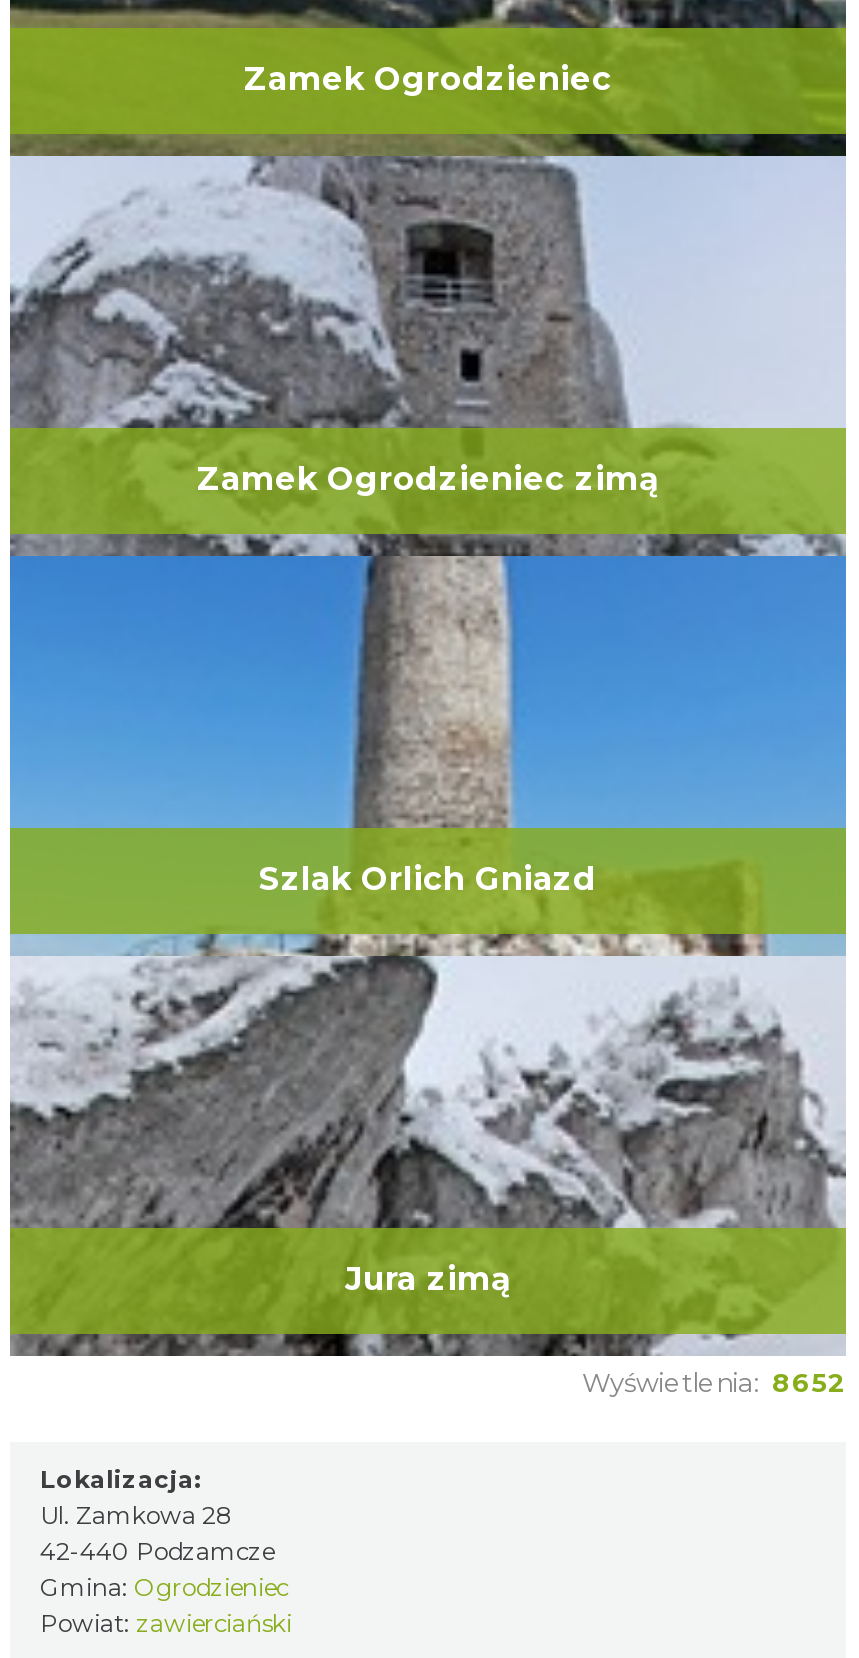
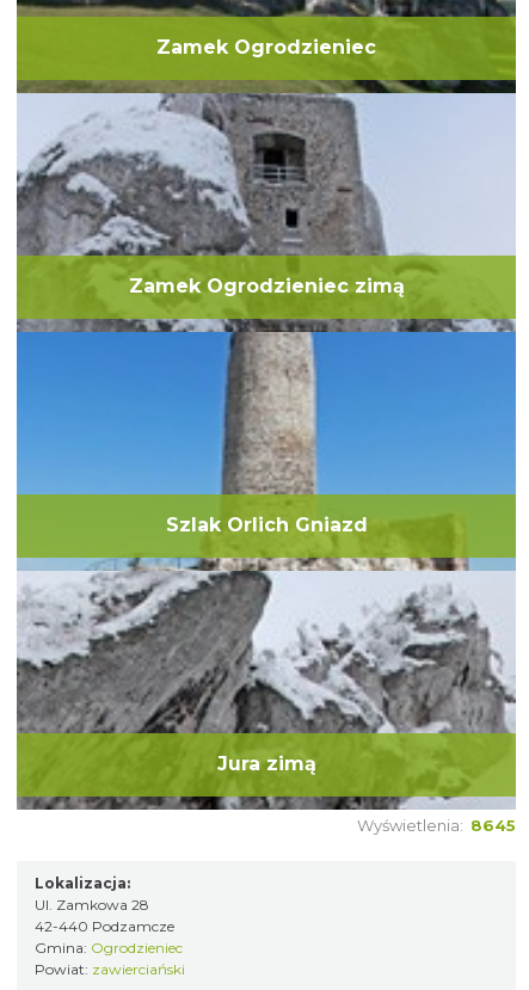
- Wyświetlenia: 8652
+ Wyświetlenia: 8645
